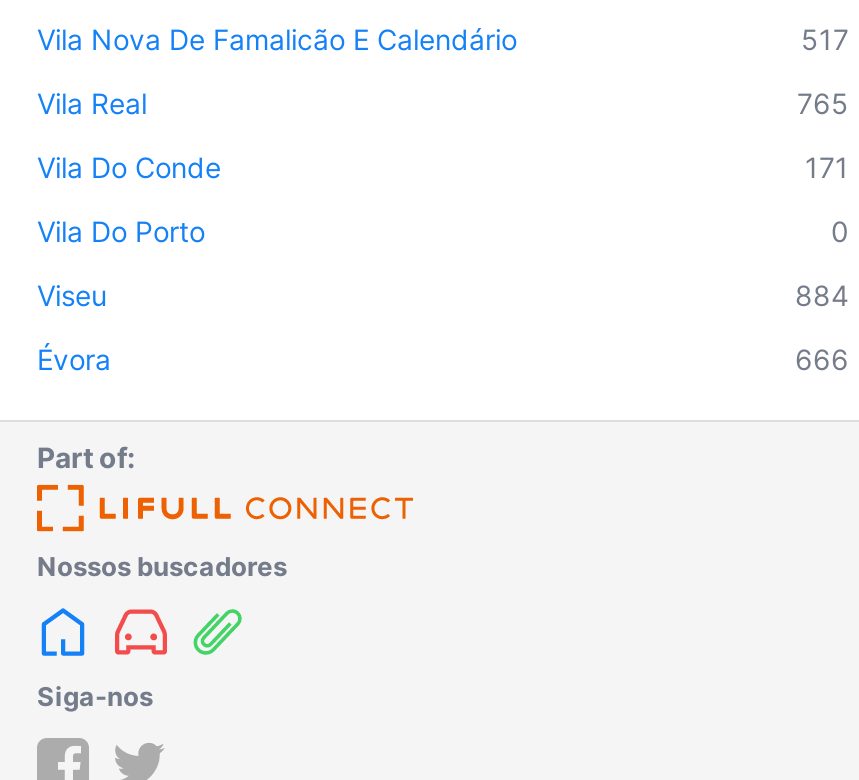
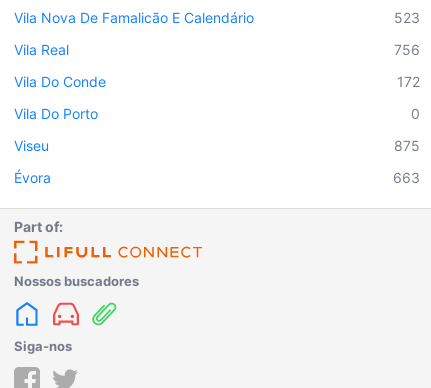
- 517
+ 523

- 765
+ 756

- 171
+ 172

- 884
+ 875

- 666
+ 663
